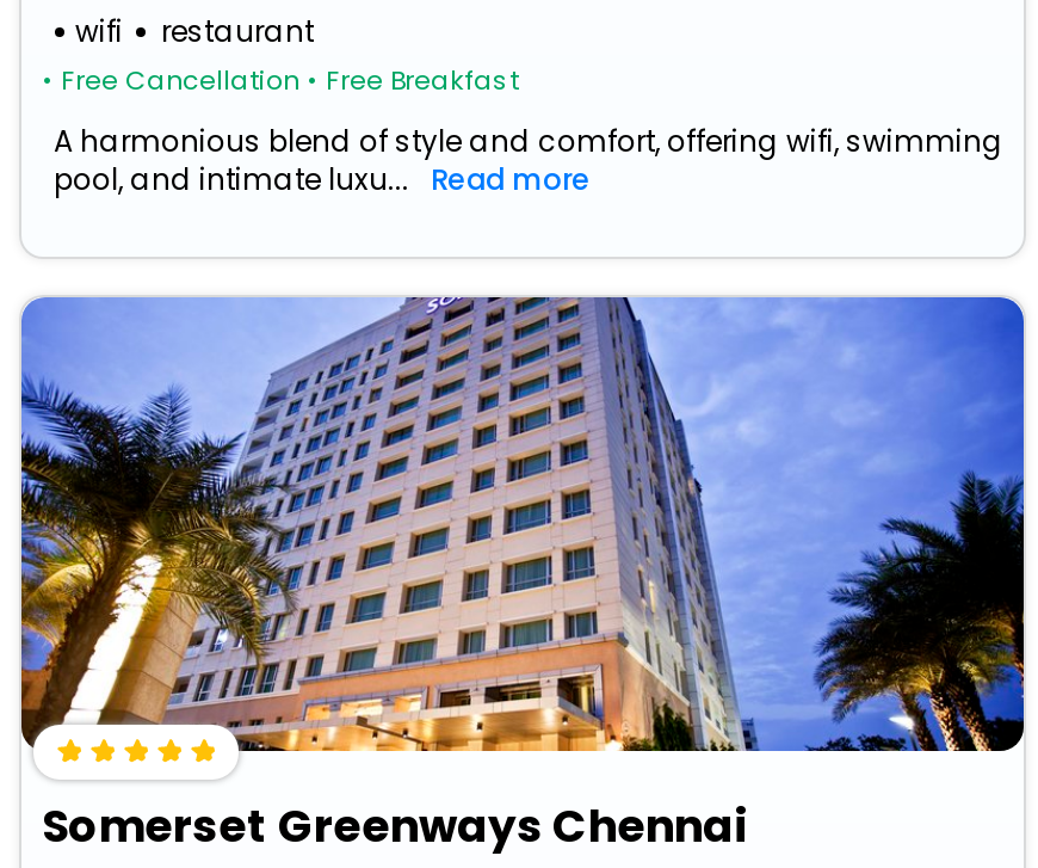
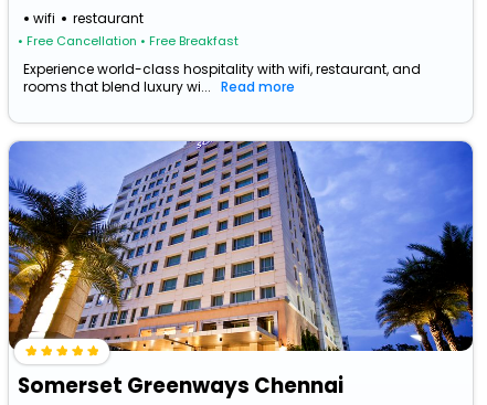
- A harmonious blend of style and comfort, offering wifi, swimming
- pool, and intimate luxu... Read more
+ Experience world-class hospitality with wifi, restaurant, and
+ rooms that blend luxury wi... Read more
